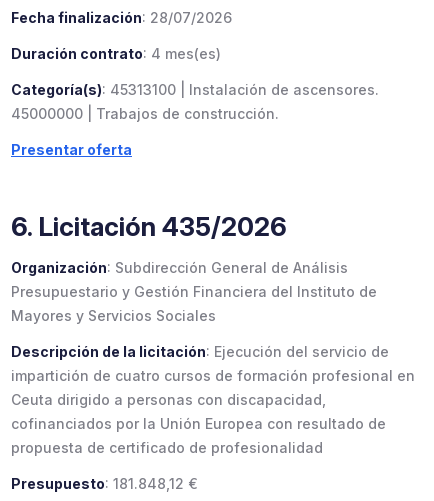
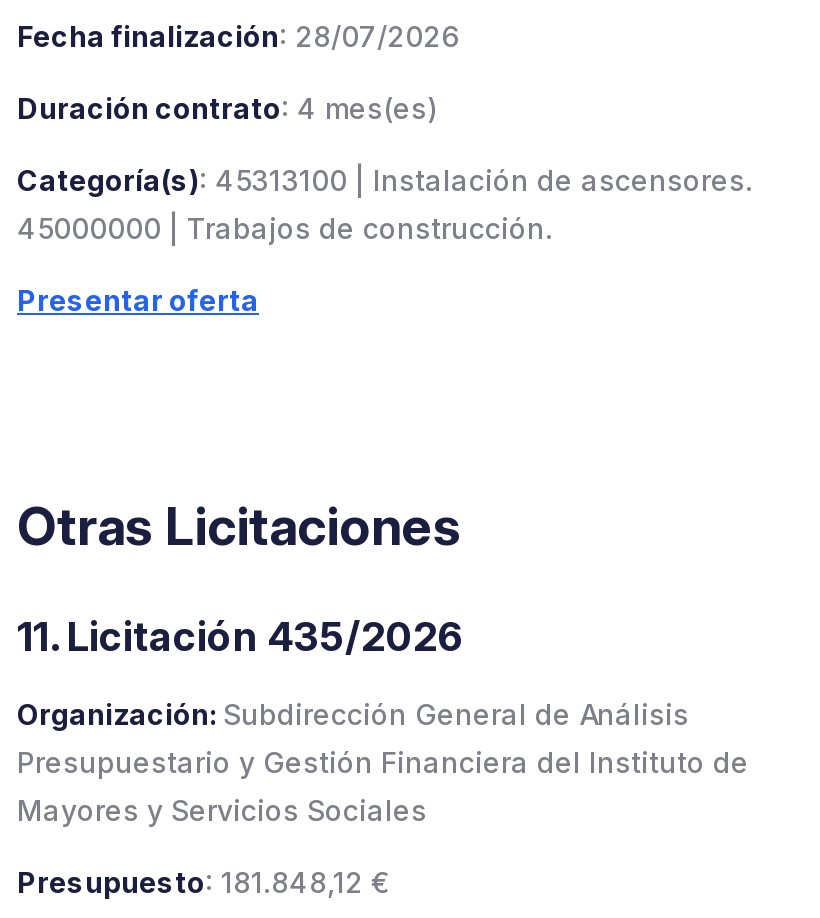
- 6. Licitación 435/2026
+ Otras Licitaciones
+ 11. Licitación 435/2026

moved down: Organización: Subdirección General de Análisis | Presupuestario y Gestión Financiera del Instituto de | Mayores y Servicios Sociales

- Descripción de la licitación: Ejecución del servicio de
- impartición de cuatro cursos de formación profesional en
- Ceuta dirigido a personas con discapacidad,
- cofinanciados por la Unión Europea con resultado de
- propuesta de certificado de profesionalidad
